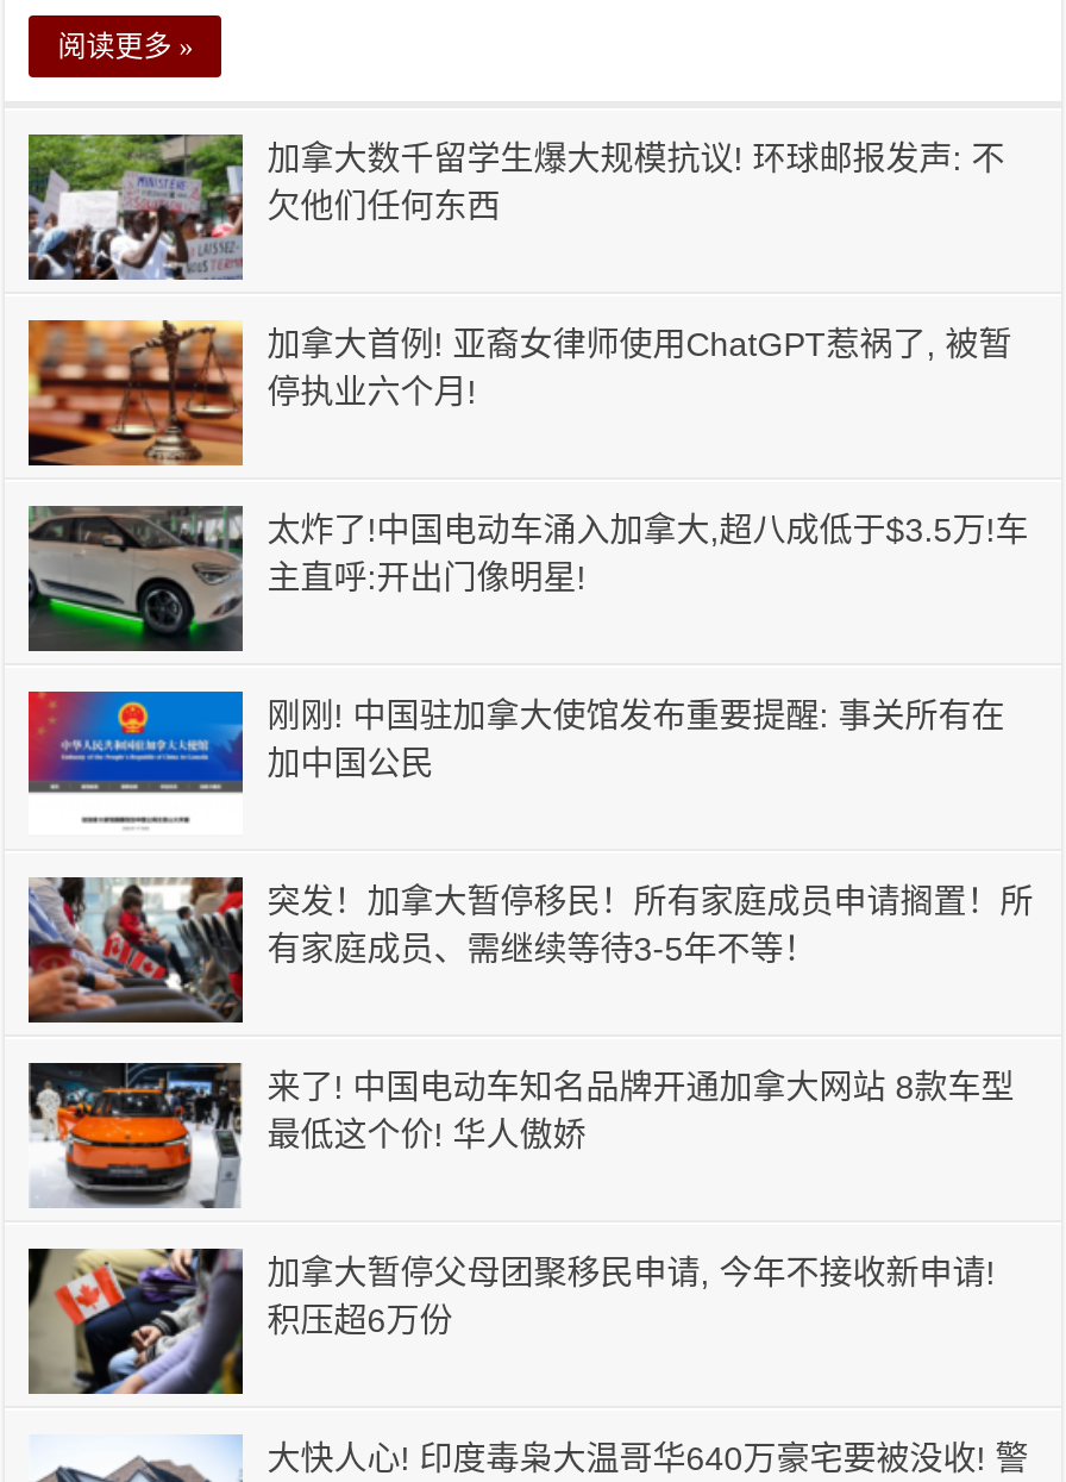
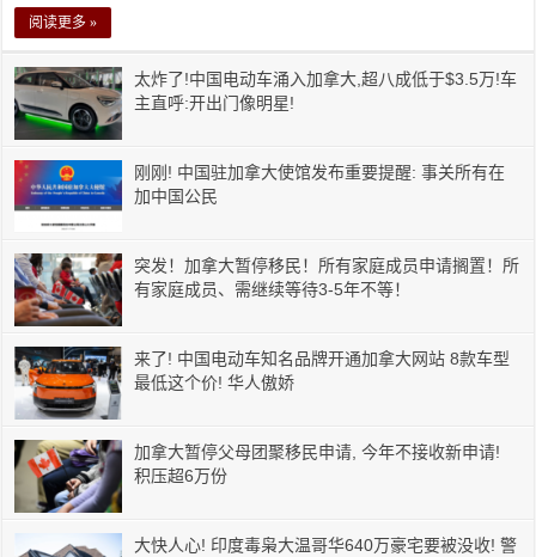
- [image]
- 加拿大数千留学生爆大规模抗议! 环球邮报发声: 不
- 欠他们任何东西

- [image]
- 加拿大首例! 亚裔女律师使用ChatGPT惹祸了, 被暂
- 停执业六个月!
